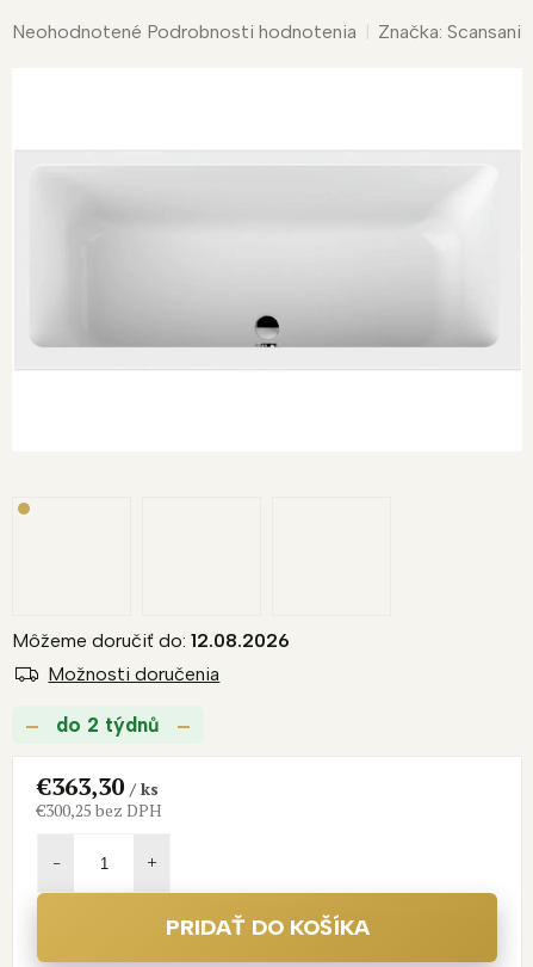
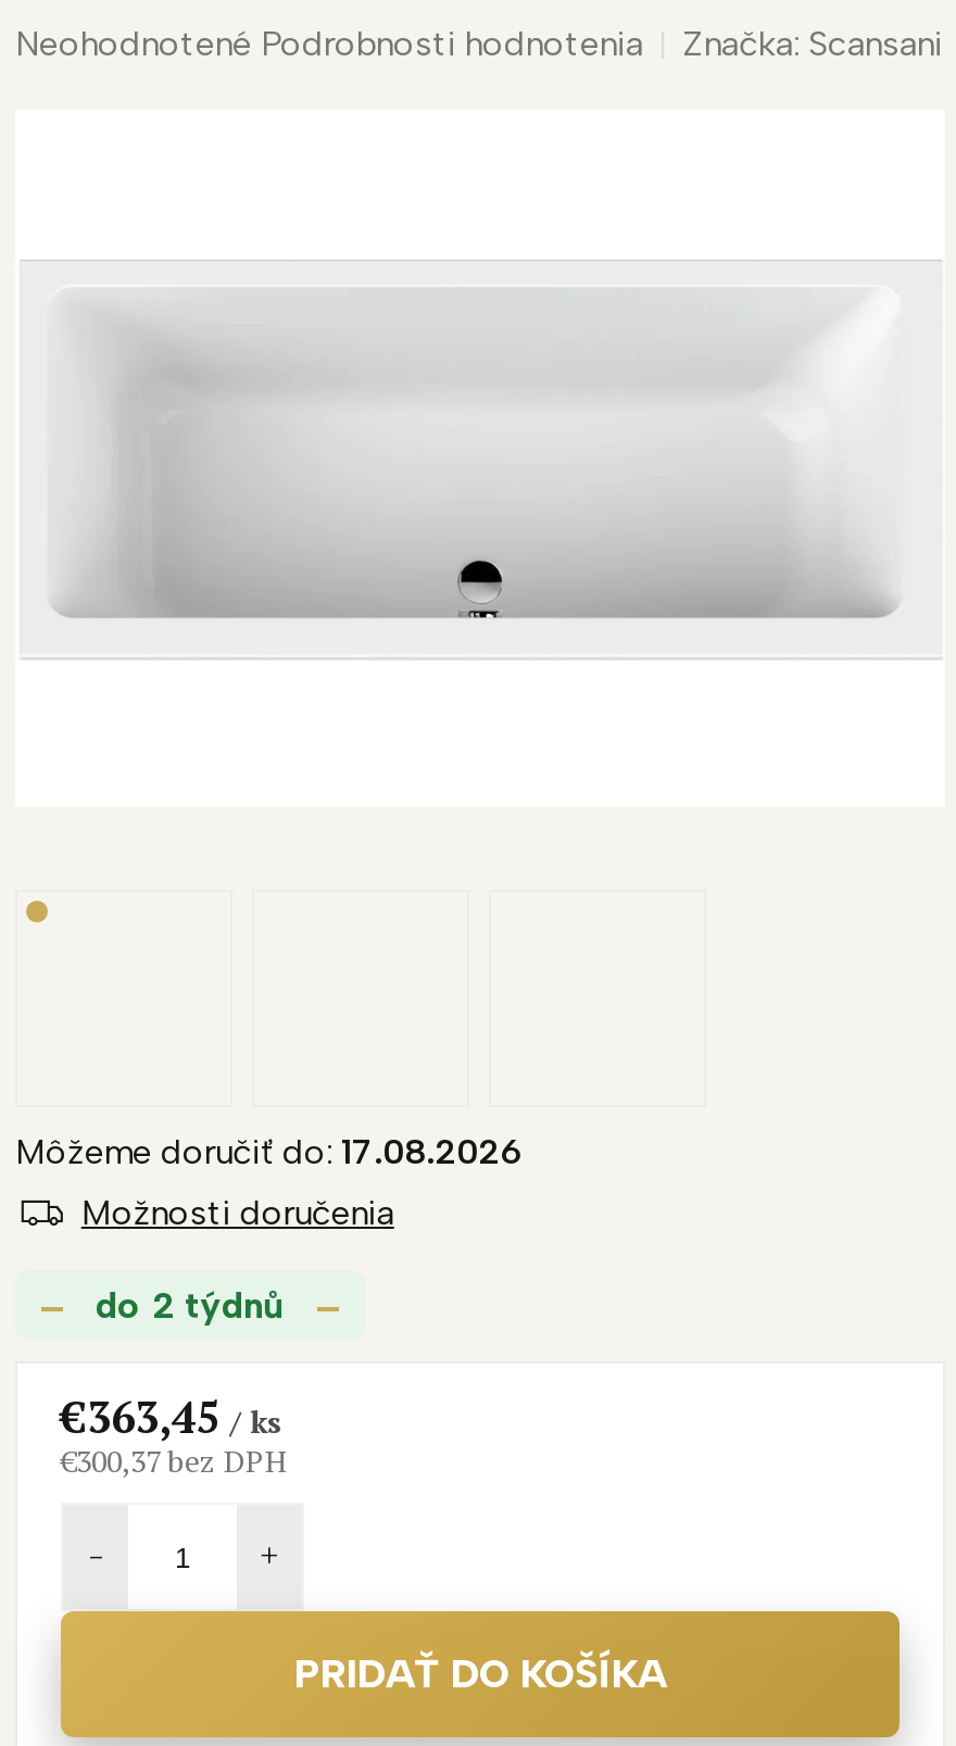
- Môžeme doručiť do: 12.08.2026
+ Môžeme doručiť do: 17.08.2026

- €363,30 / ks
+ €363,45 / ks

- €300,25 bez DPH
+ €300,37 bez DPH
